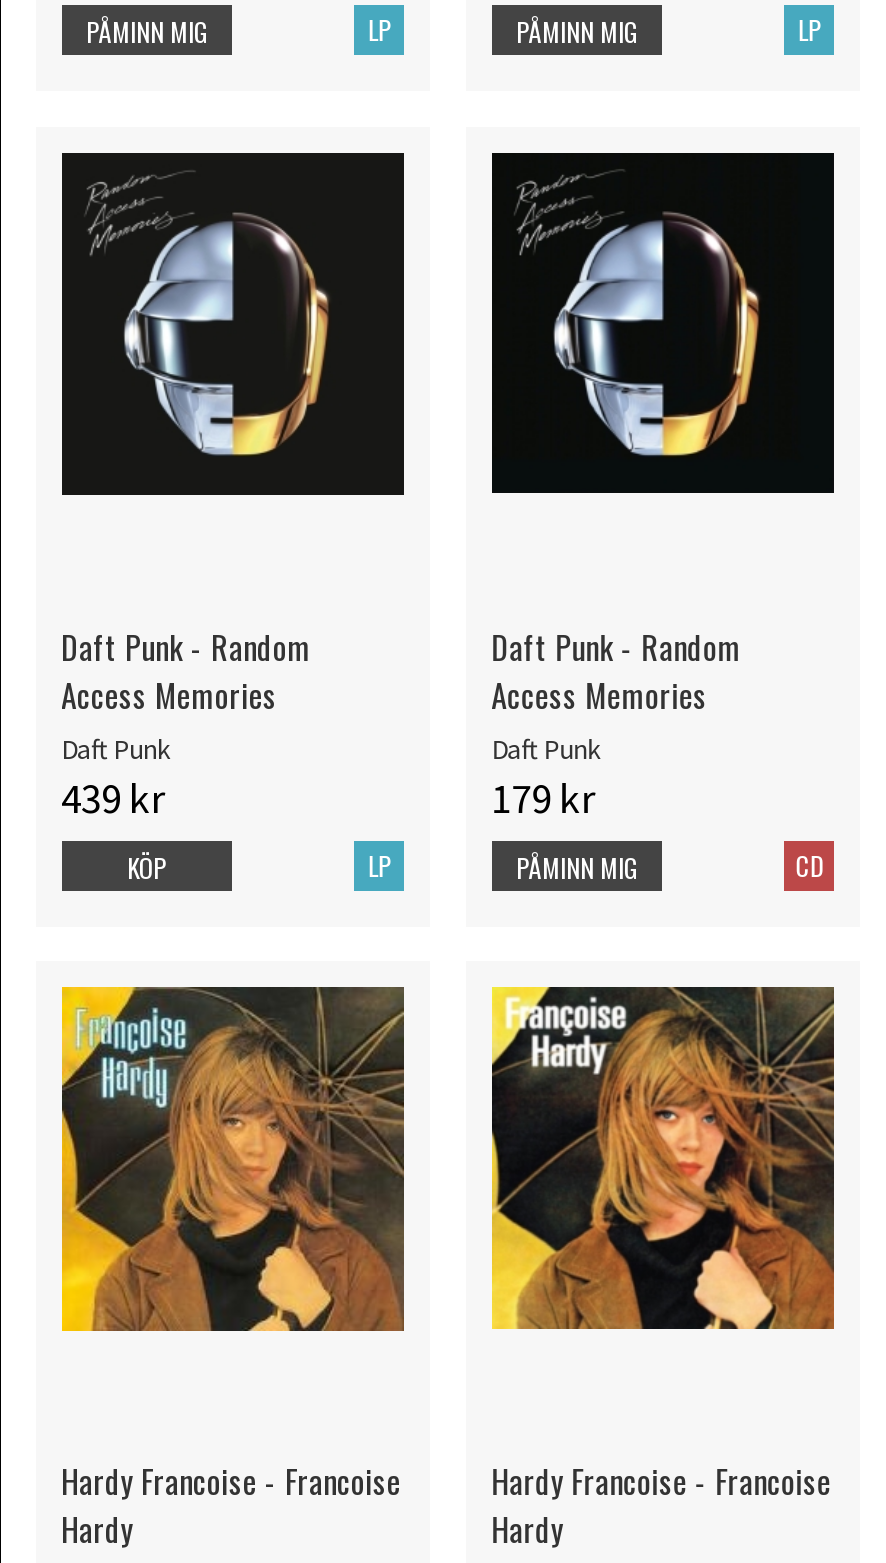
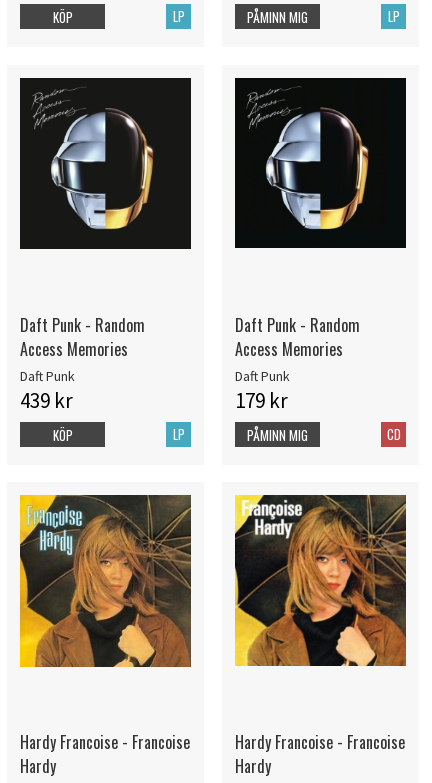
- PÅMINN MIG
+ KÖP
